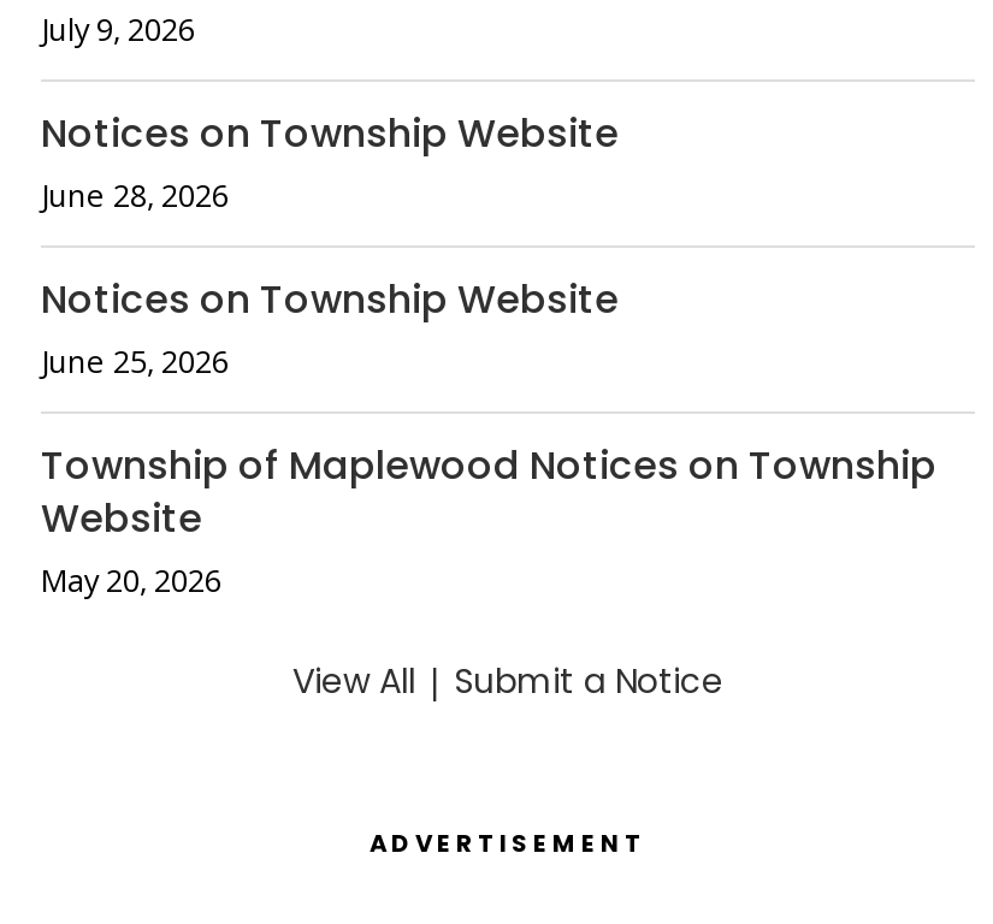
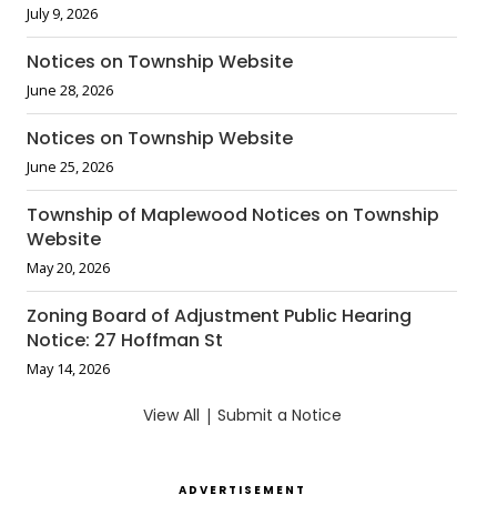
+ Zoning Board of Adjustment Public Hearing
+ Notice: 27 Hoffman St
+ May 14, 2026
